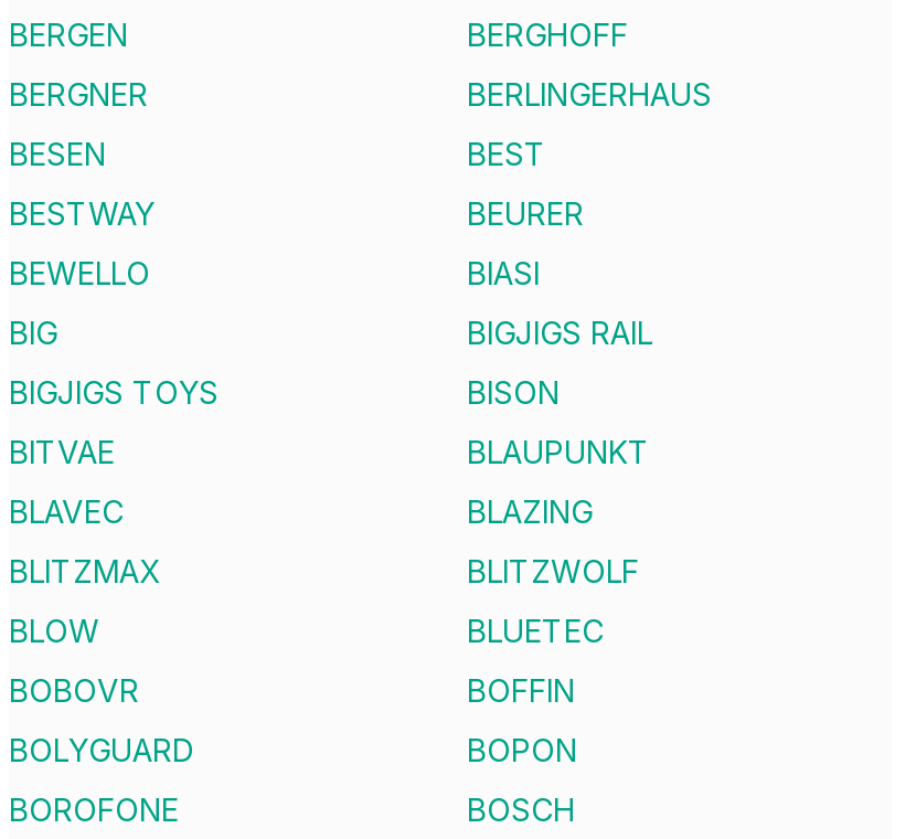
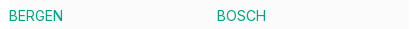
- BERGHOFF
- BERGNER
- BERLINGERHAUS
- BESEN
- BEST
- BESTWAY
- BEURER
- BEWELLO
- BIASI
- BIG
- BIGJIGS RAIL
- BIGJIGS TOYS
- BISON
- BITVAE
- BLAUPUNKT
- BLAVEC
- BLAZING
- BLITZMAX
- BLITZWOLF
- BLOW
- BLUETEC
- BOBOVR
- BOFFIN
- BOLYGUARD
- BOPON
- BOROFONE
